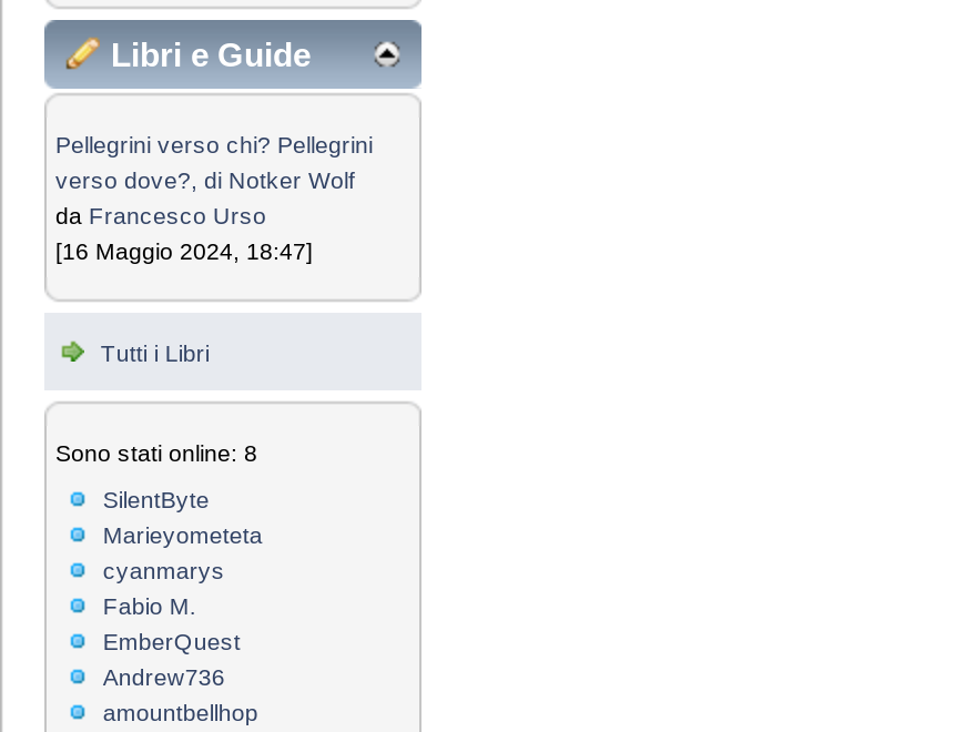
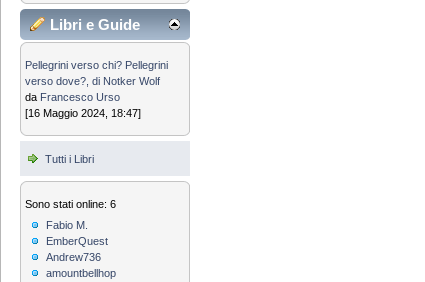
- Sono stati online: 8
- SilentByte
- Marieyometeta
- cyanmarys
+ Sono stati online: 6
